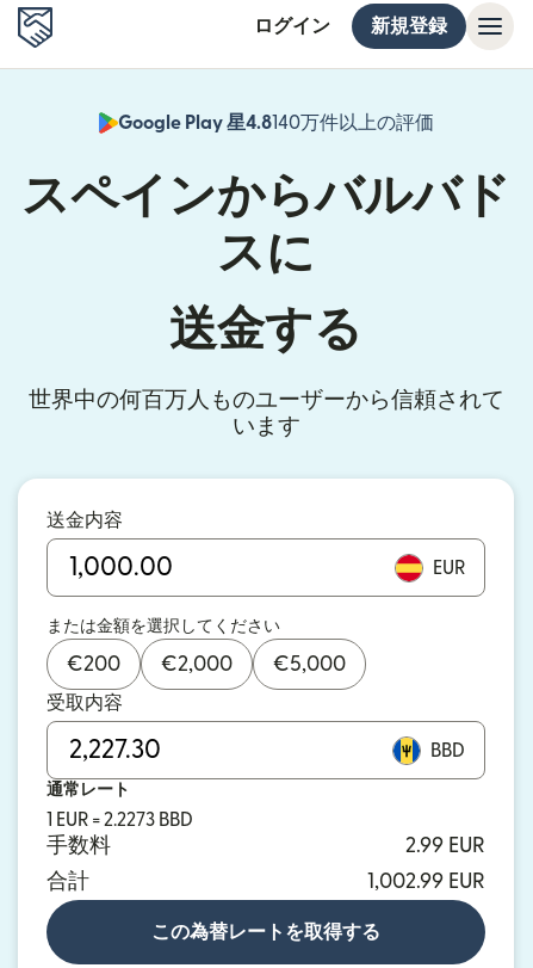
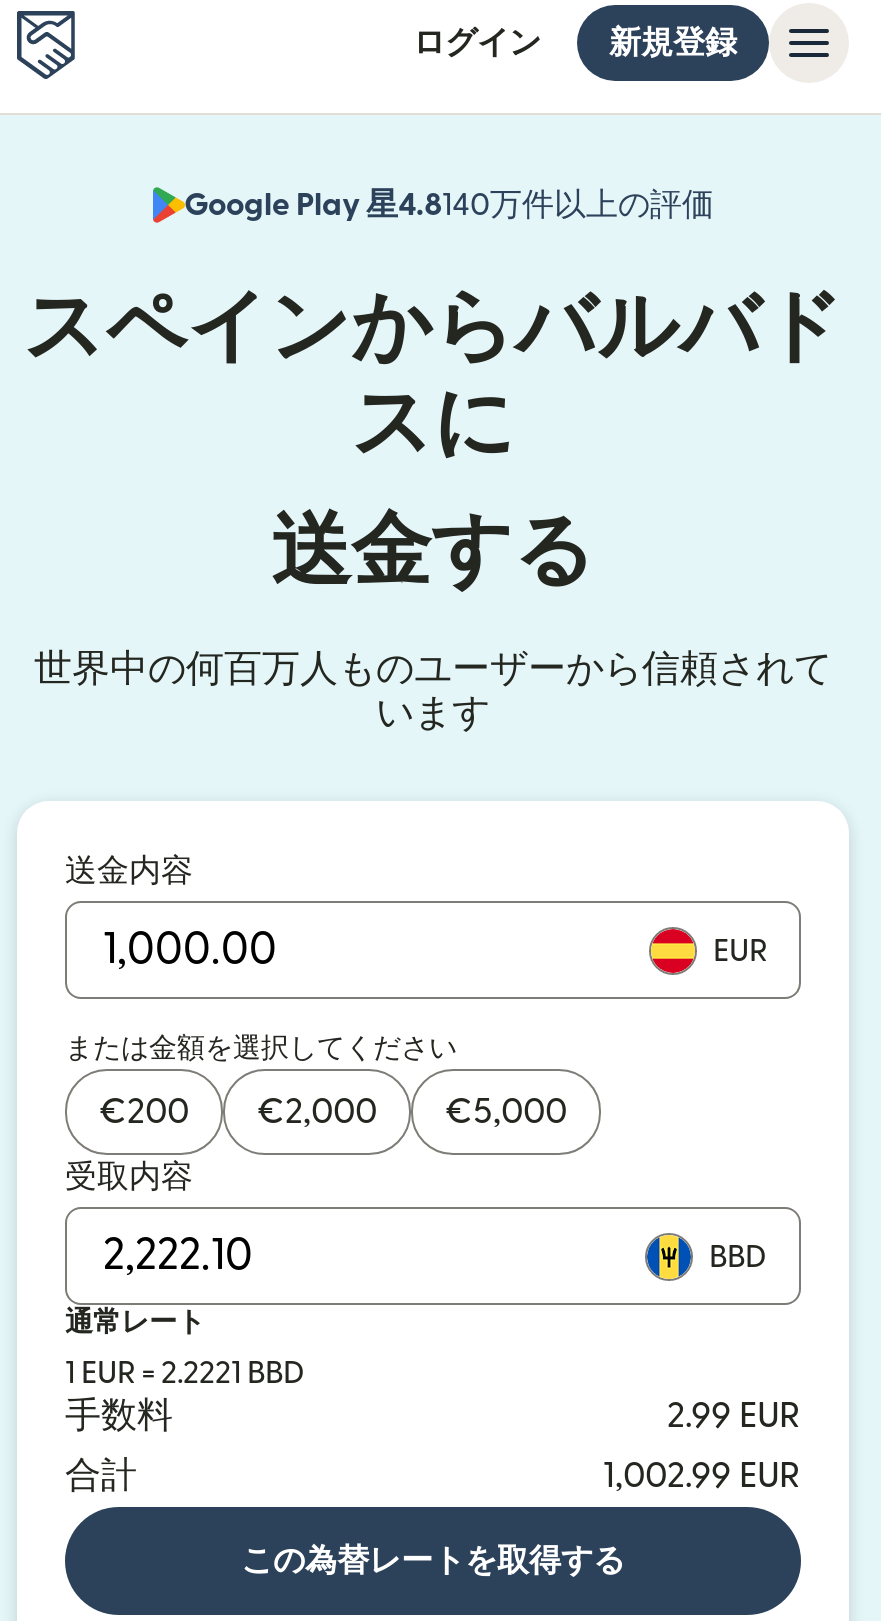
- 1 EUR = 2.2273 BBD
+ 1 EUR = 2.2221 BBD
